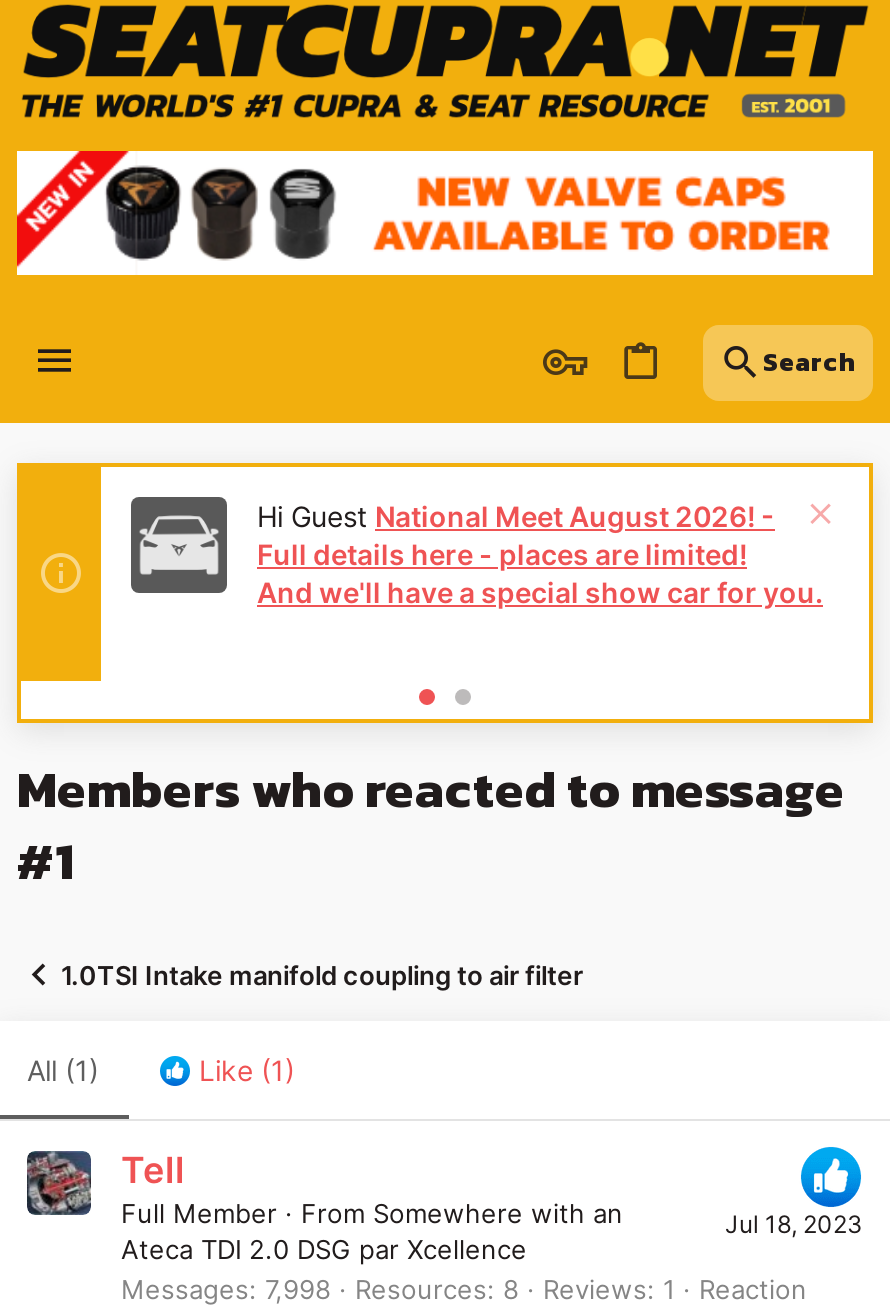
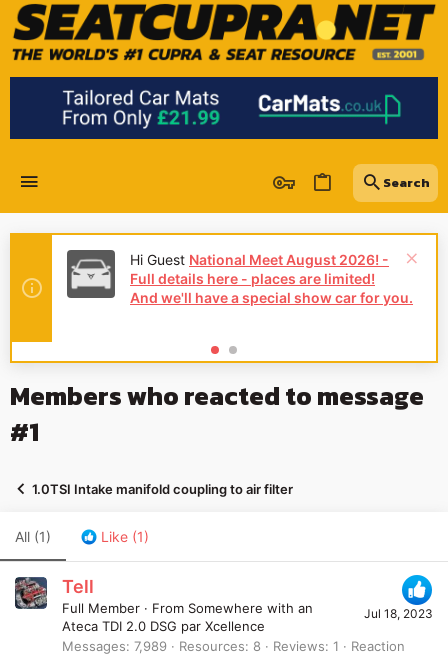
- [image]
+ [image]

- Messages 7,998 Resources 8 Reviews 1 Reaction
+ Messages 7,989 Resources 8 Reviews 1 Reaction
